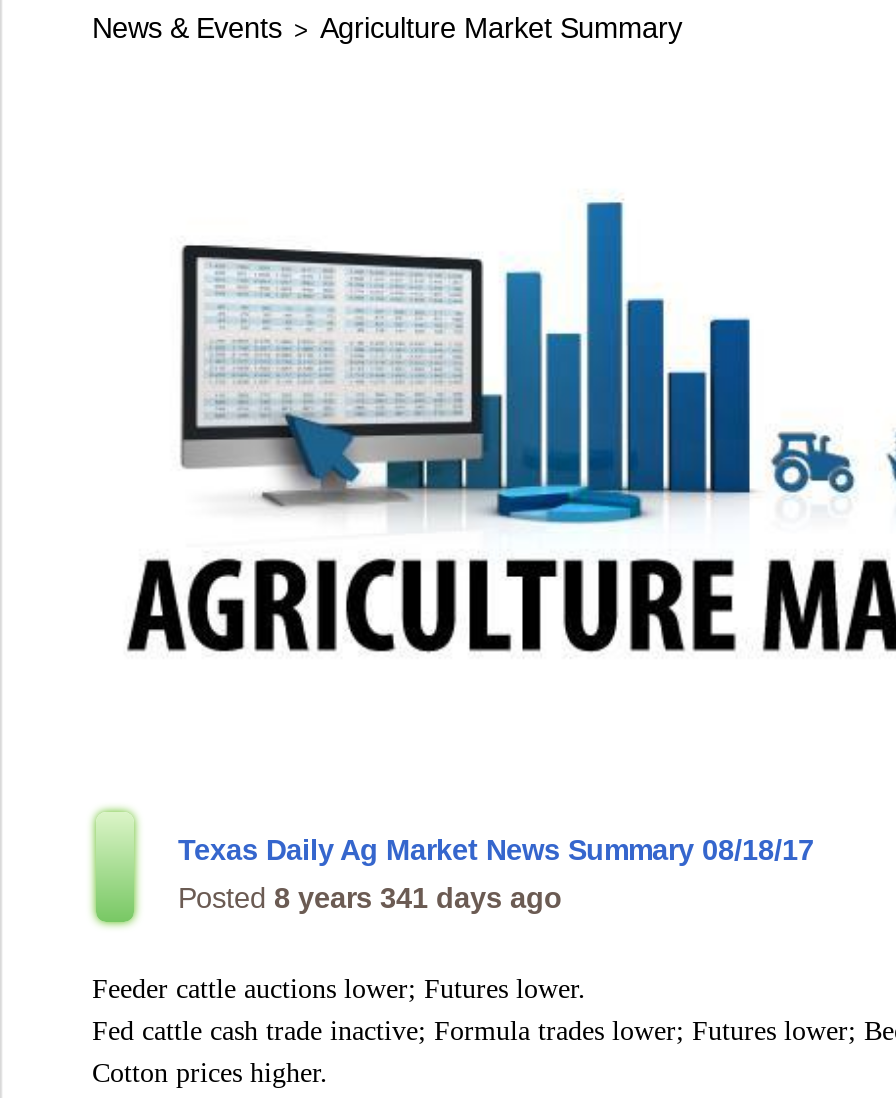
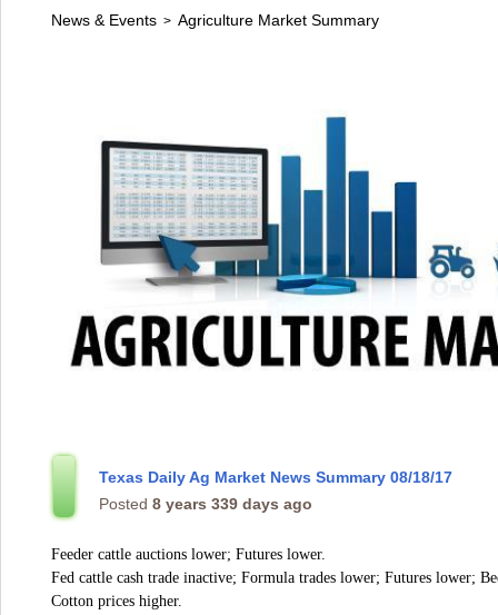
- Posted 8 years 341 days ago
+ Posted 8 years 339 days ago
